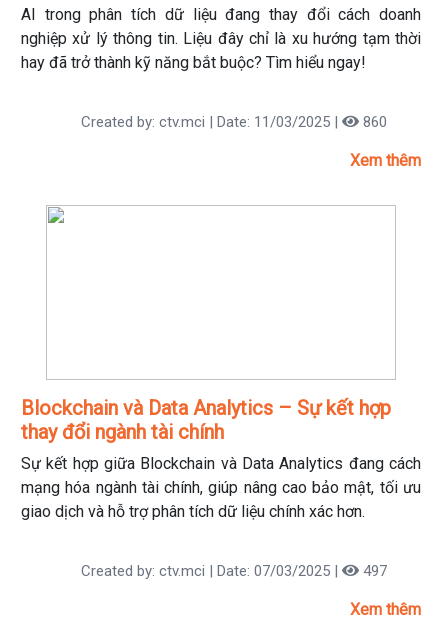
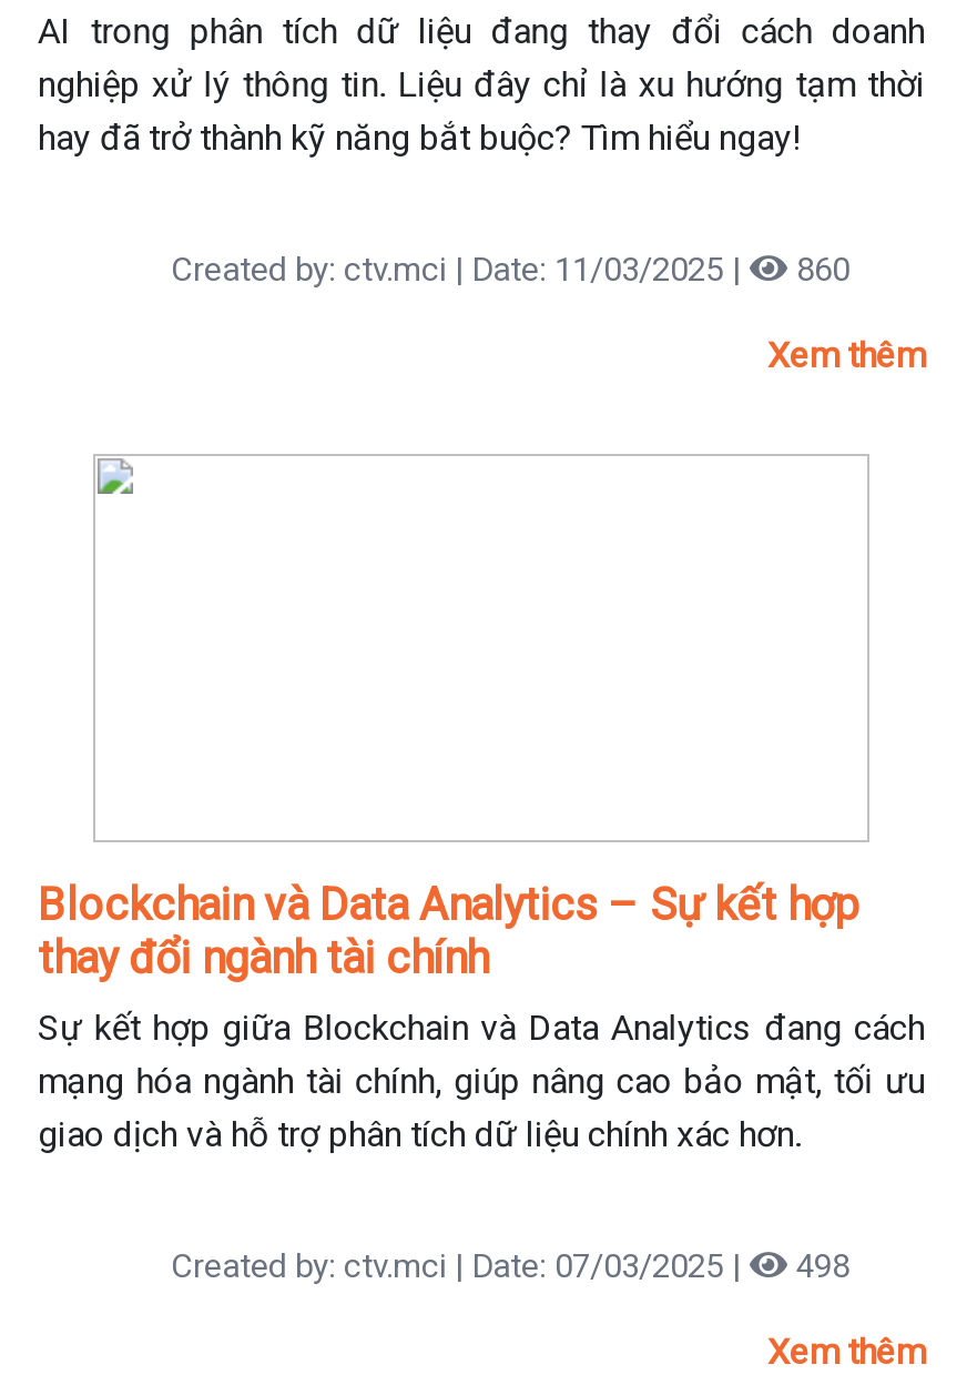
- 497
+ 498
